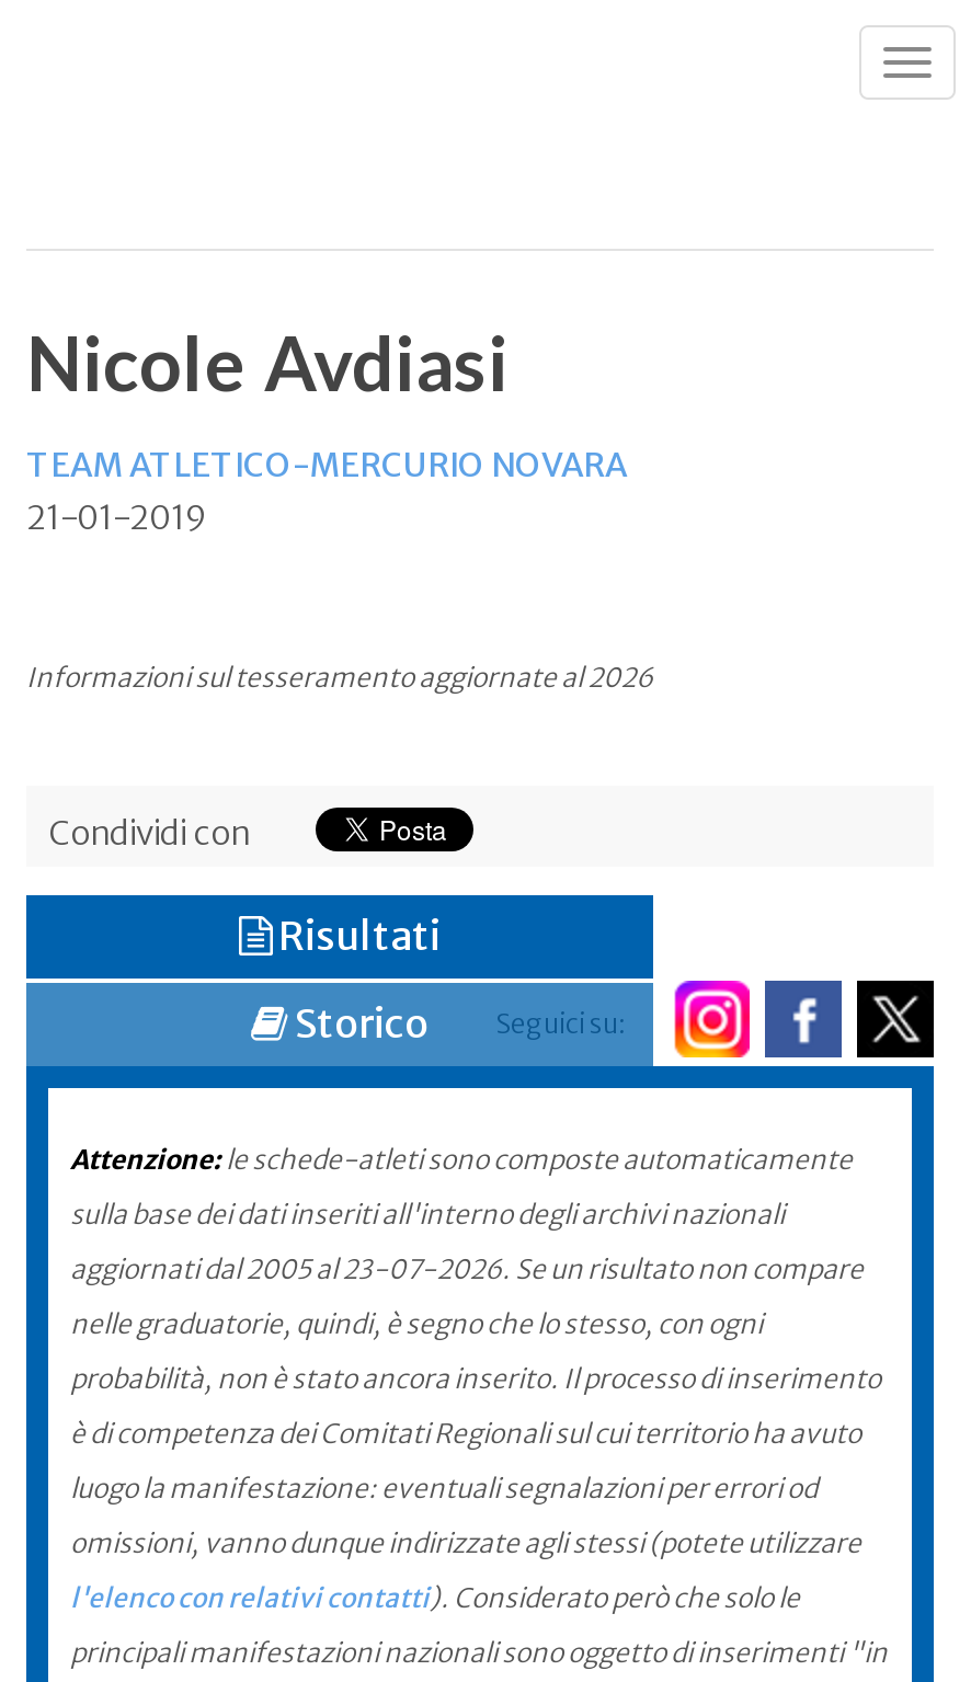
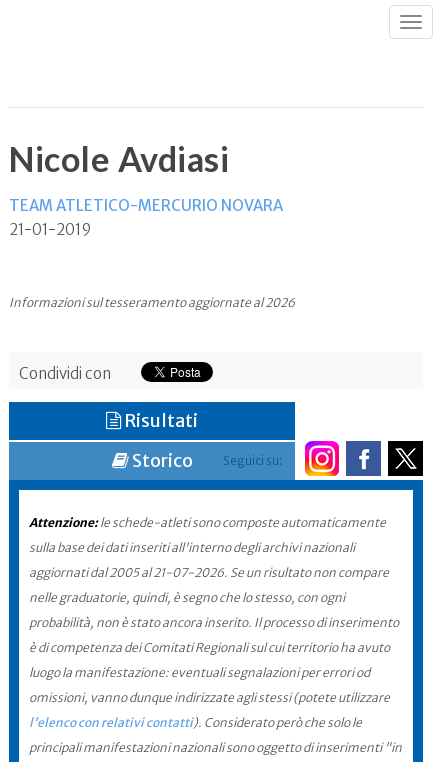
- aggiornati dal 2005 al 23-07-2026. Se un risultato non compare
+ aggiornati dal 2005 al 21-07-2026. Se un risultato non compare
